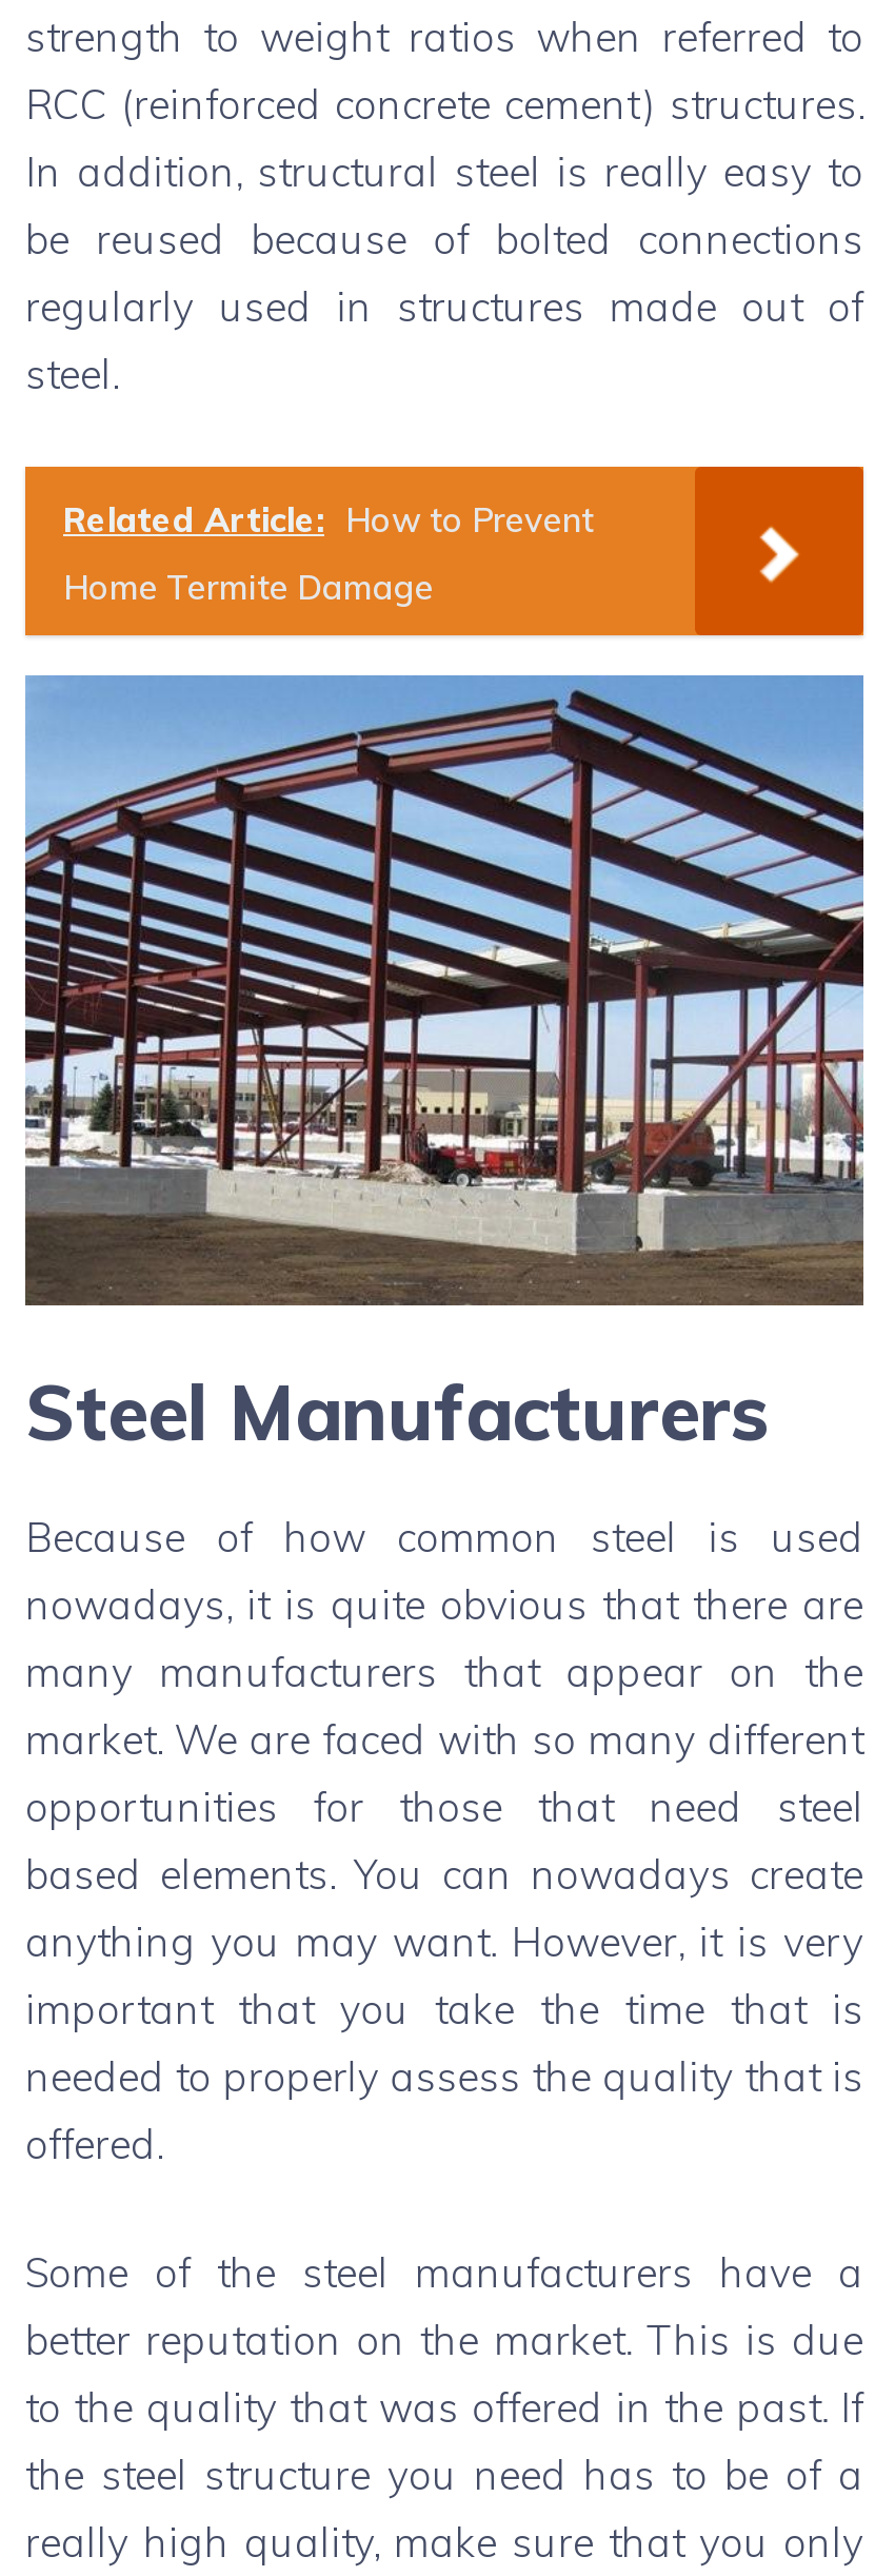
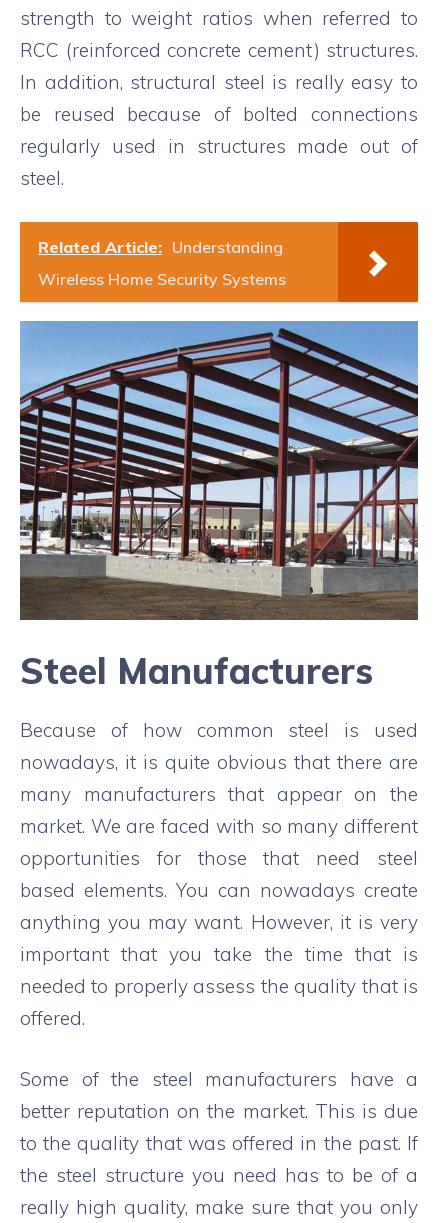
- Related Article: How to Prevent
+ Related Article: Understanding

- Home Termite Damage
+ Wireless Home Security Systems
